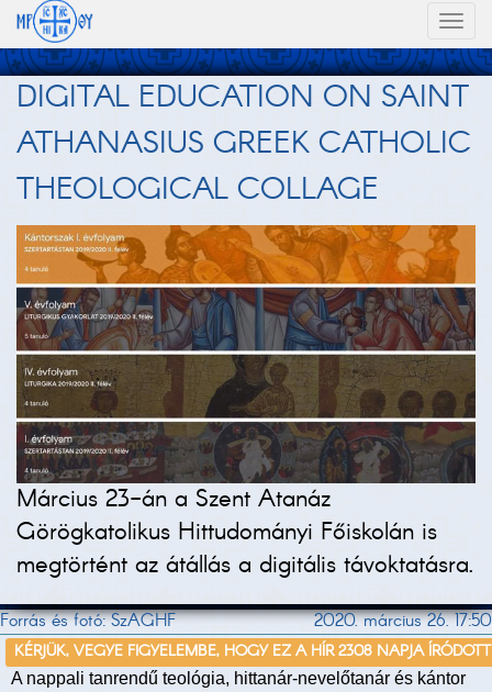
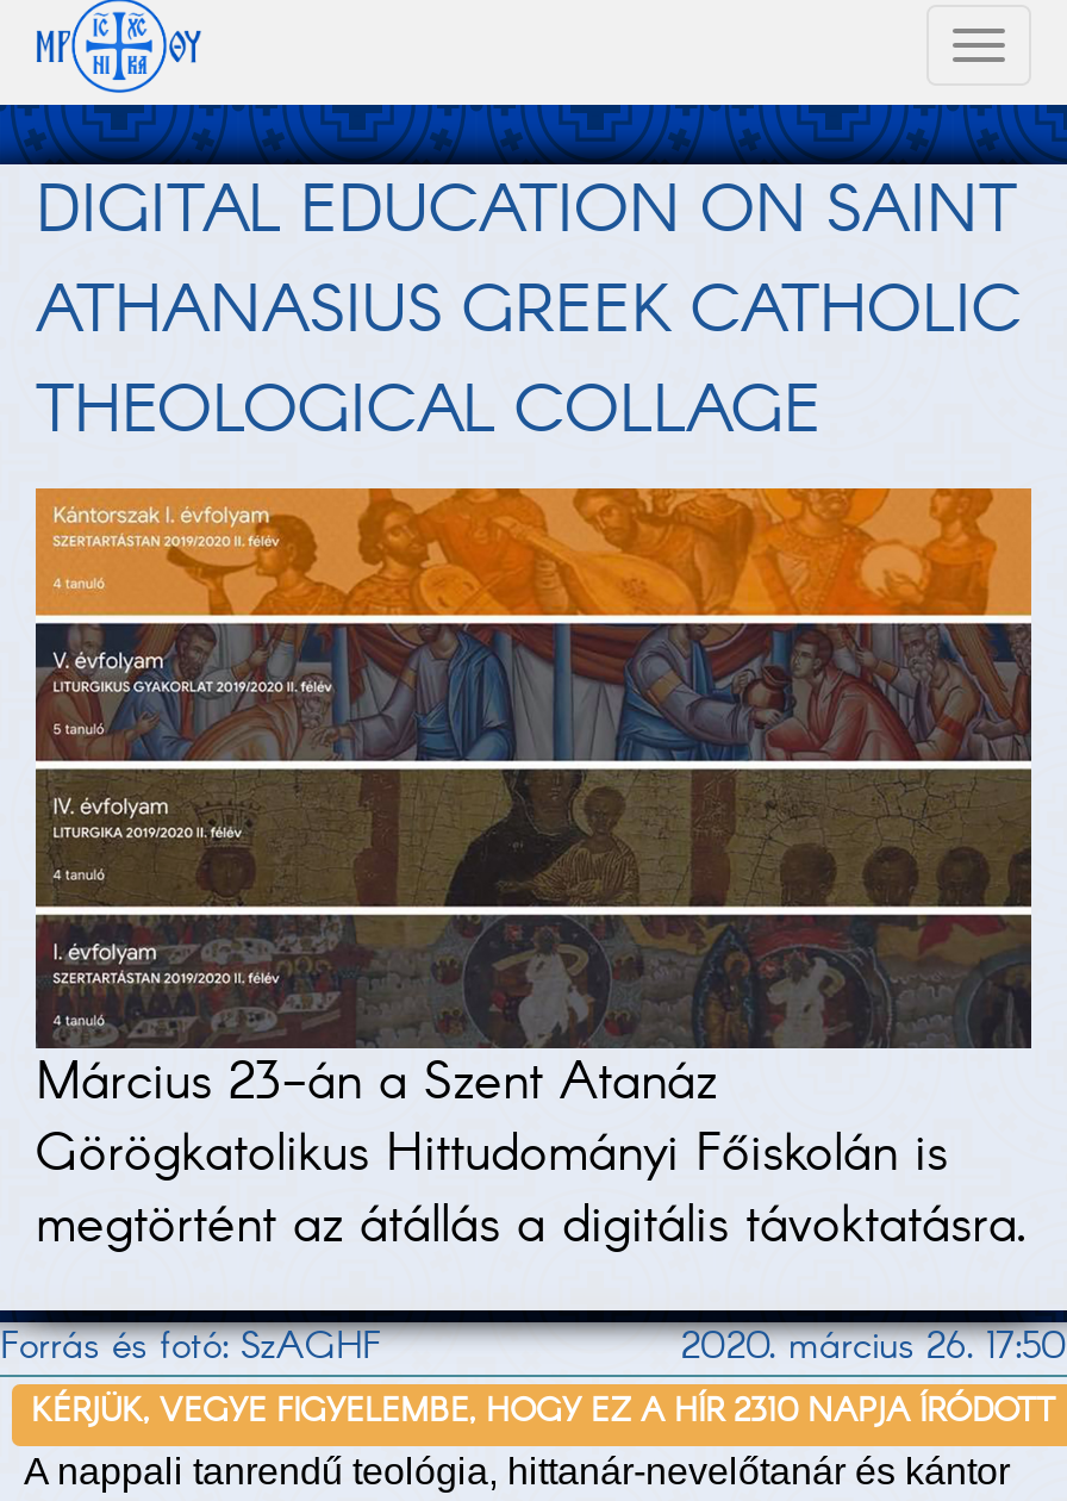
- KÉRJÜK, VEGYE FIGYELEMBE, HOGY EZ A HÍR 2308 NAPJA ÍRÓDOTT
+ KÉRJÜK, VEGYE FIGYELEMBE, HOGY EZ A HÍR 2310 NAPJA ÍRÓDOTT
